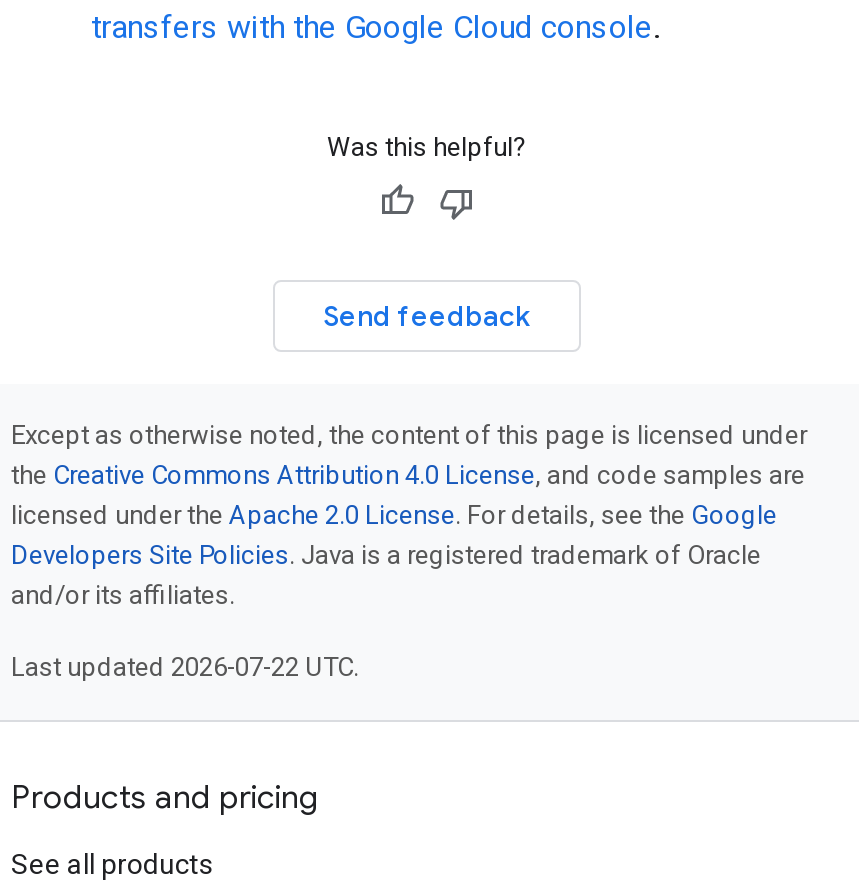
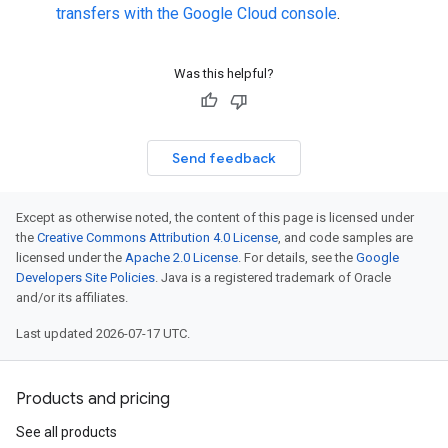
- Last updated 2026-07-22 UTC.
+ Last updated 2026-07-17 UTC.
